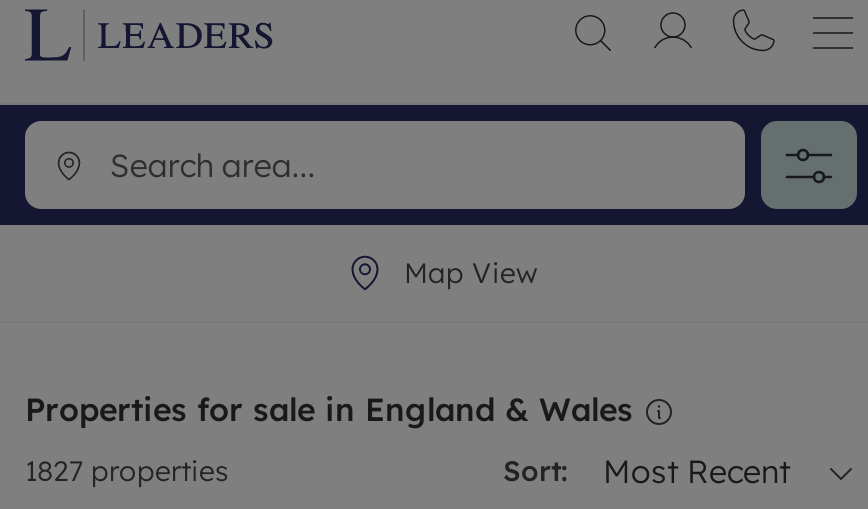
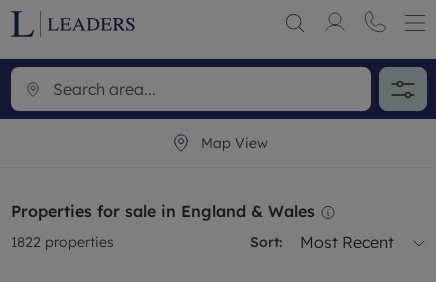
- 1827 properties
+ 1822 properties
